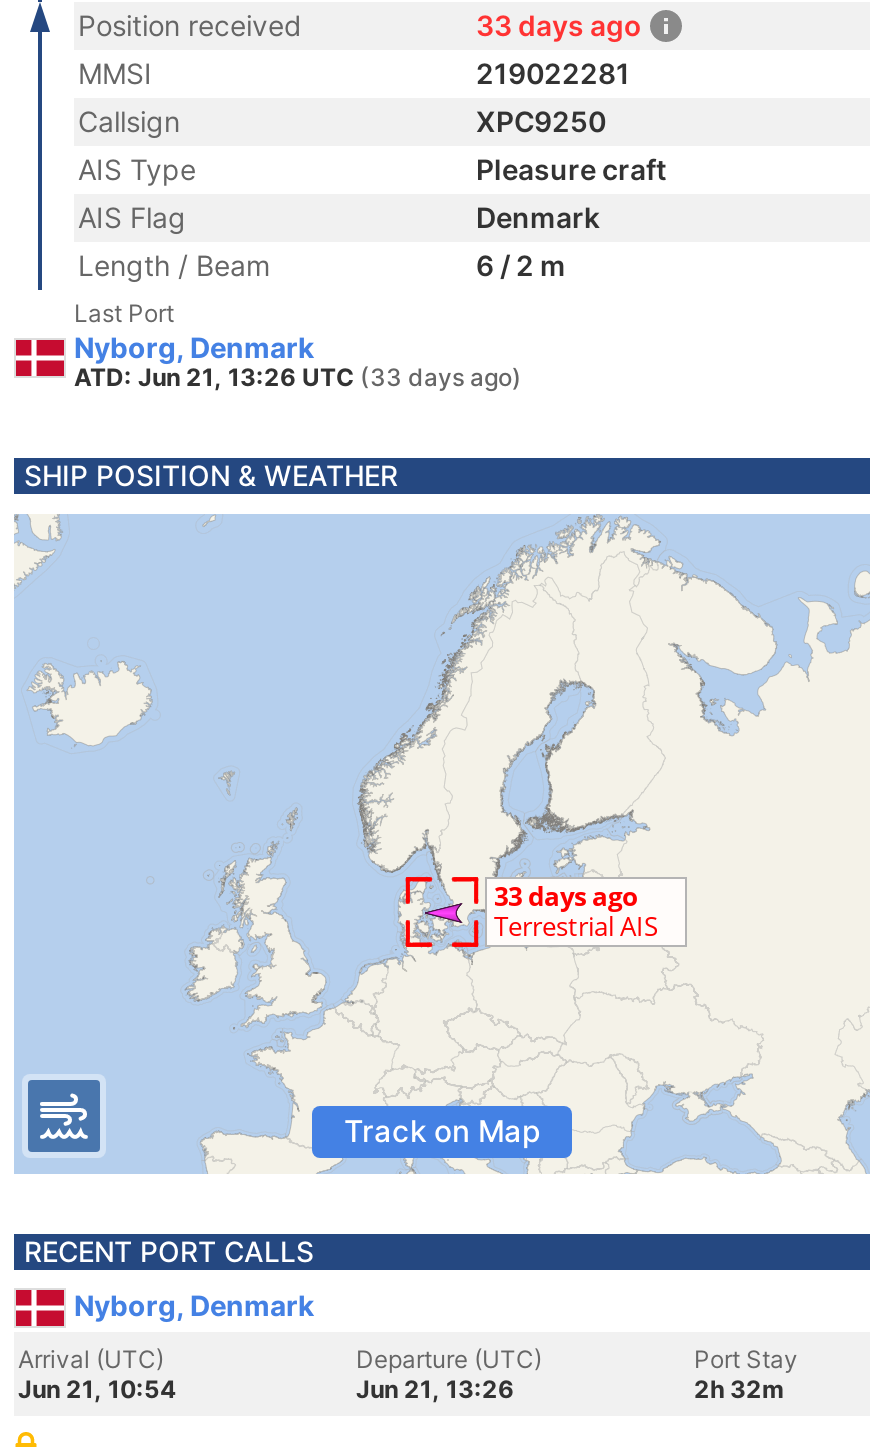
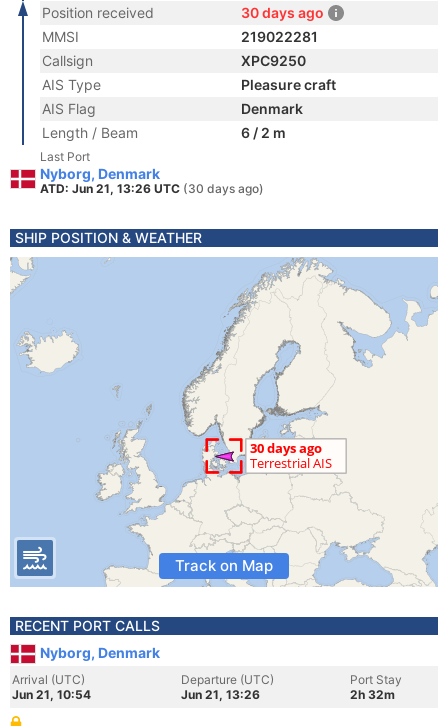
- 33 days ago
+ 30 days ago

- ATD: Jun 21, 13:26 UTC (33 days ago)
+ ATD: Jun 21, 13:26 UTC (30 days ago)
